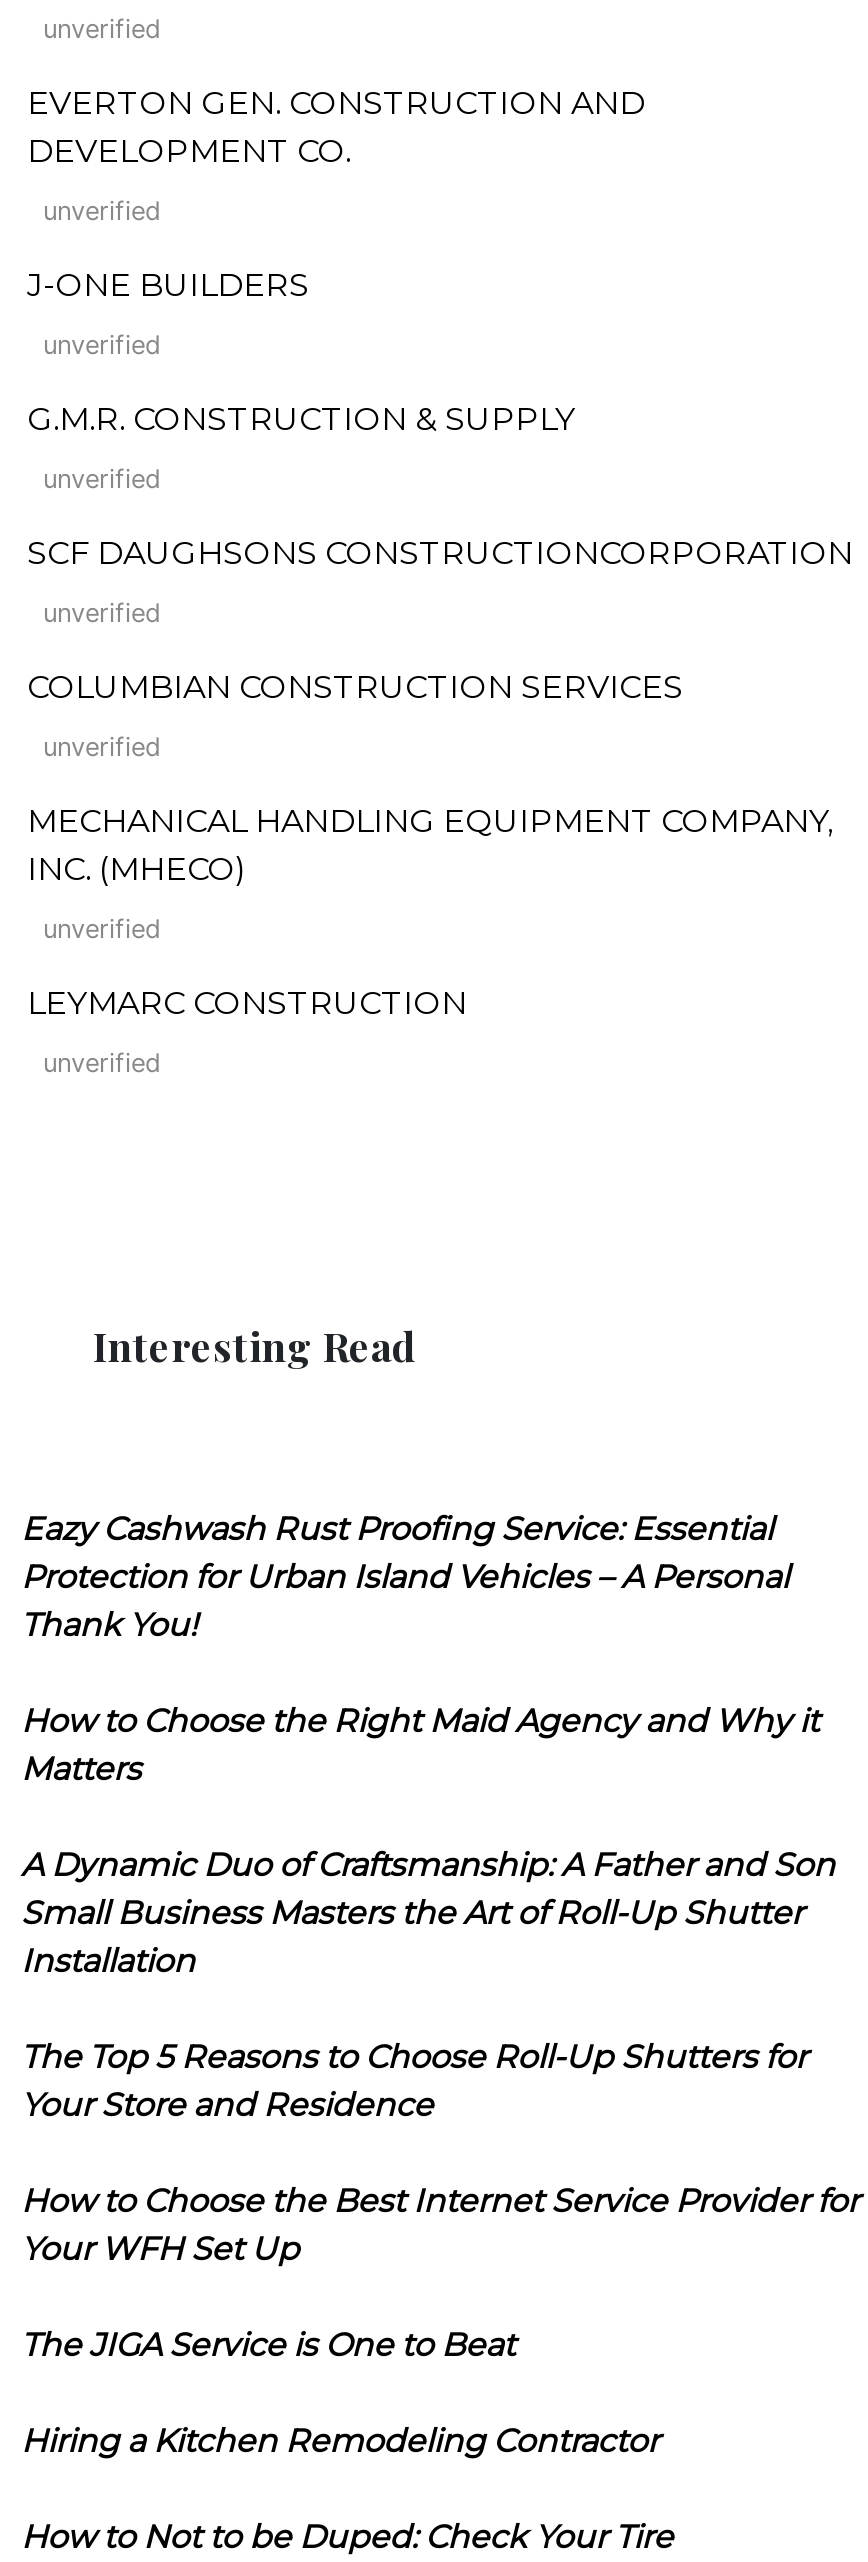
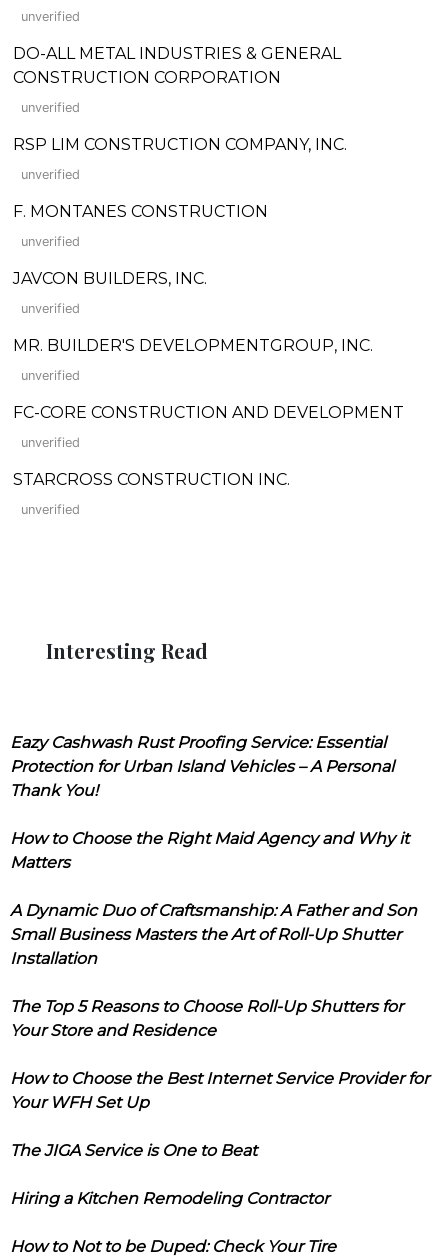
- EVERTON GEN. CONSTRUCTION AND
- DEVELOPMENT CO.
+ DO-ALL METAL INDUSTRIES & GENERAL
+ CONSTRUCTION CORPORATION

- J-ONE BUILDERS
+ RSP LIM CONSTRUCTION COMPANY, INC.

- G.M.R. CONSTRUCTION & SUPPLY
+ F. MONTANES CONSTRUCTION

- SCF DAUGHSONS CONSTRUCTIONCORPORATION
+ JAVCON BUILDERS, INC.

- COLUMBIAN CONSTRUCTION SERVICES
+ MR. BUILDER'S DEVELOPMENTGROUP, INC.

- MECHANICAL HANDLING EQUIPMENT COMPANY,
- INC. (MHECO)
+ FC-CORE CONSTRUCTION AND DEVELOPMENT

- LEYMARC CONSTRUCTION
+ STARCROSS CONSTRUCTION INC.
